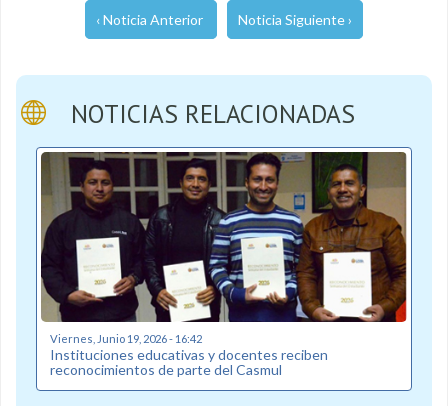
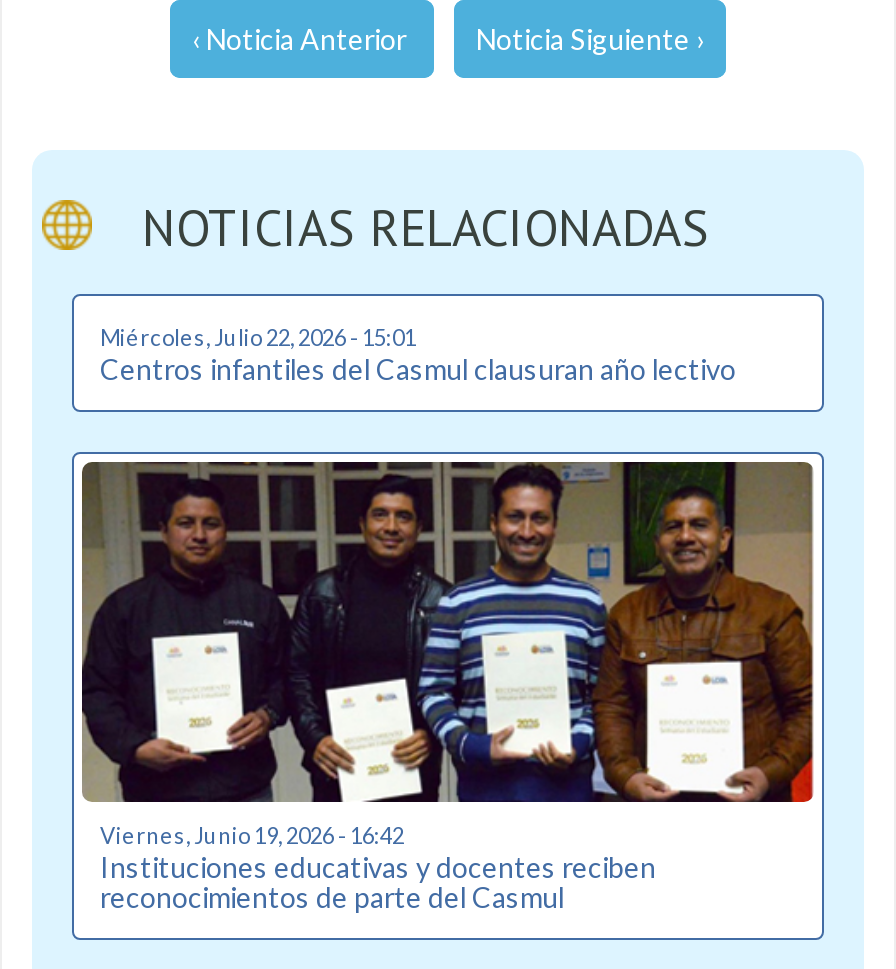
+ Miércoles, Julio 22, 2026 - 15:01
+ Centros infantiles del Casmul clausuran año lectivo
